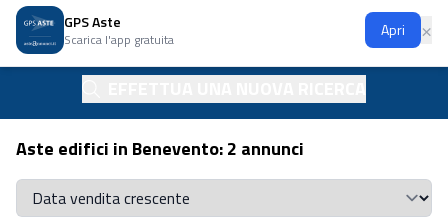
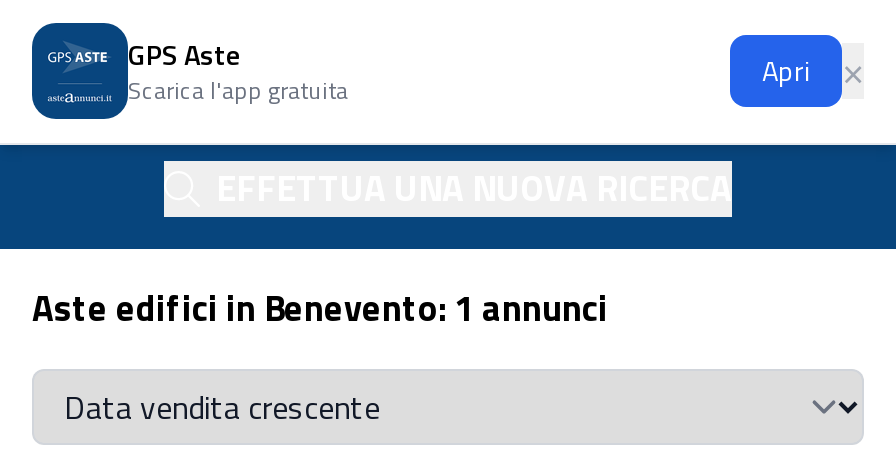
- Aste edifici in Benevento: 2 annunci
+ Aste edifici in Benevento: 1 annunci
